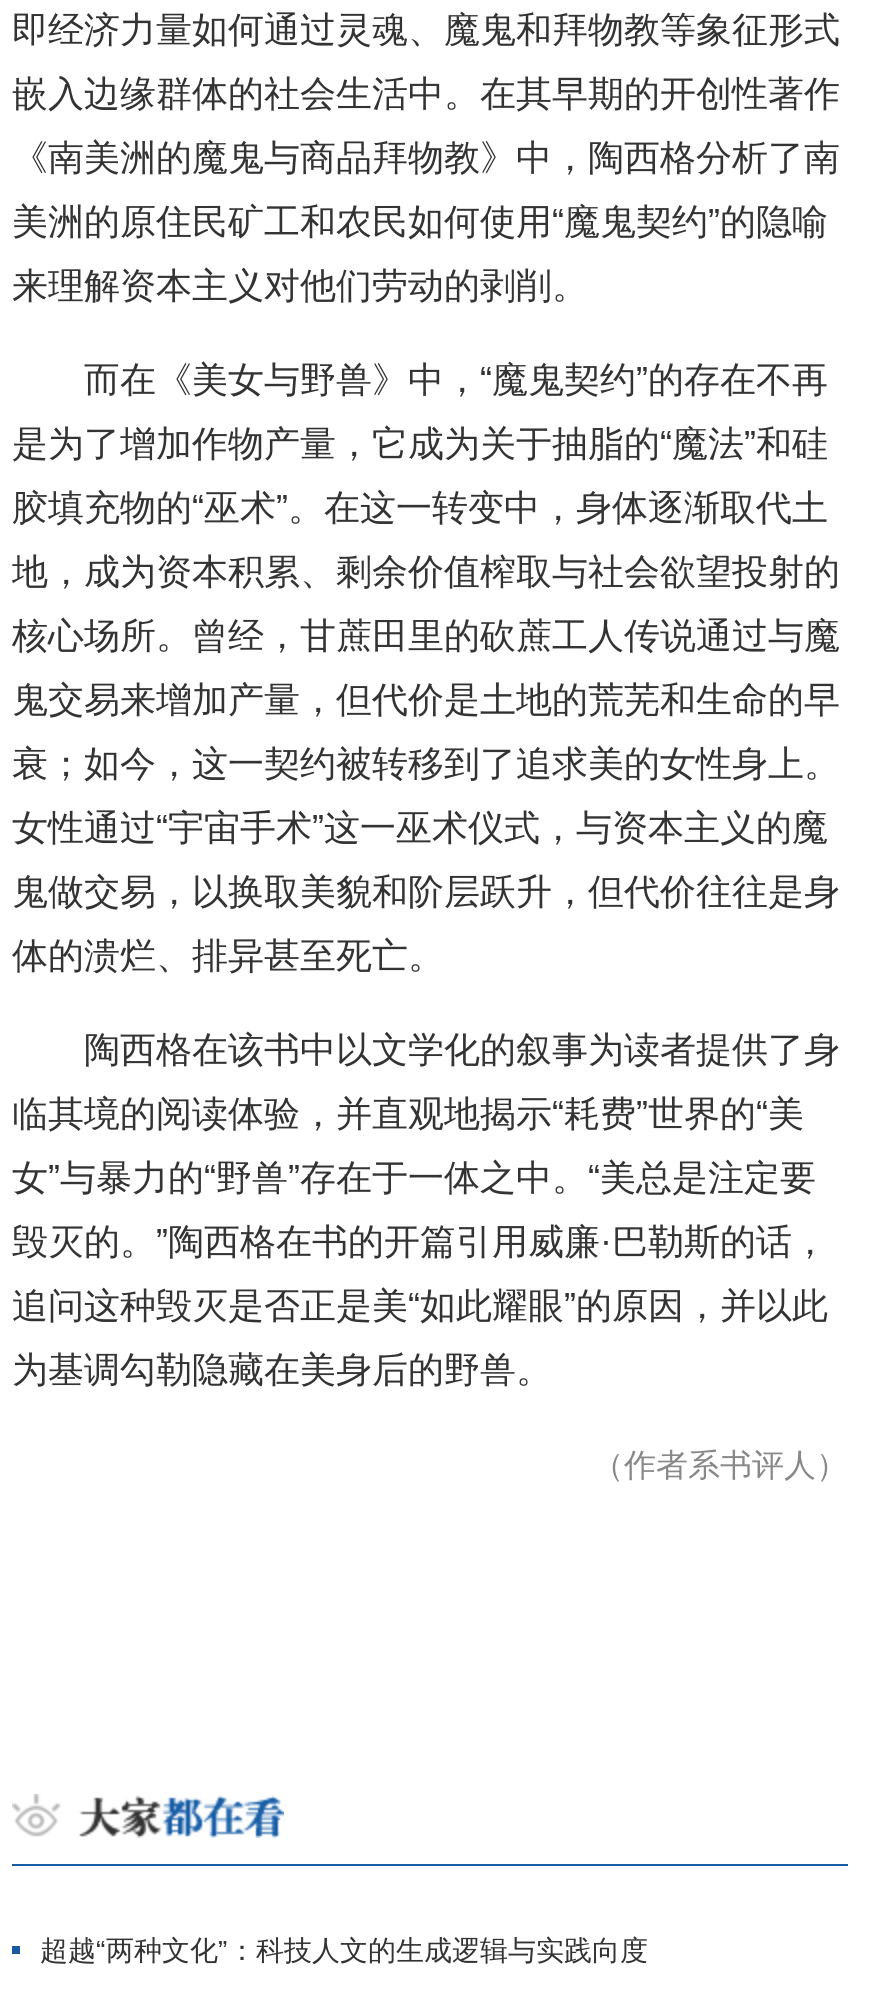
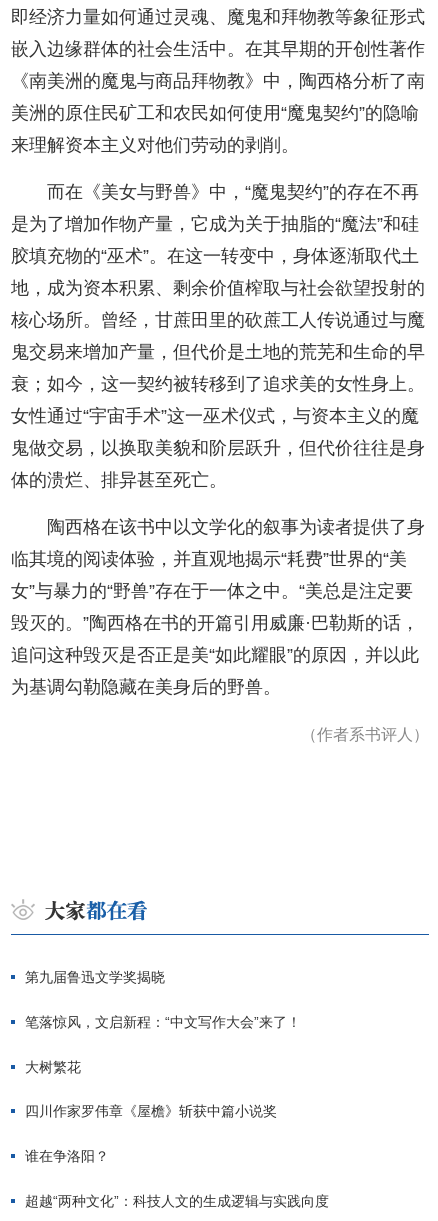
+ 第九届鲁迅文学奖揭晓
+ 笔落惊风，文启新程：“中文写作大会”来了！
+ 大树繁花
+ 四川作家罗伟章《屋檐》斩获中篇小说奖
+ 谁在争洛阳？
